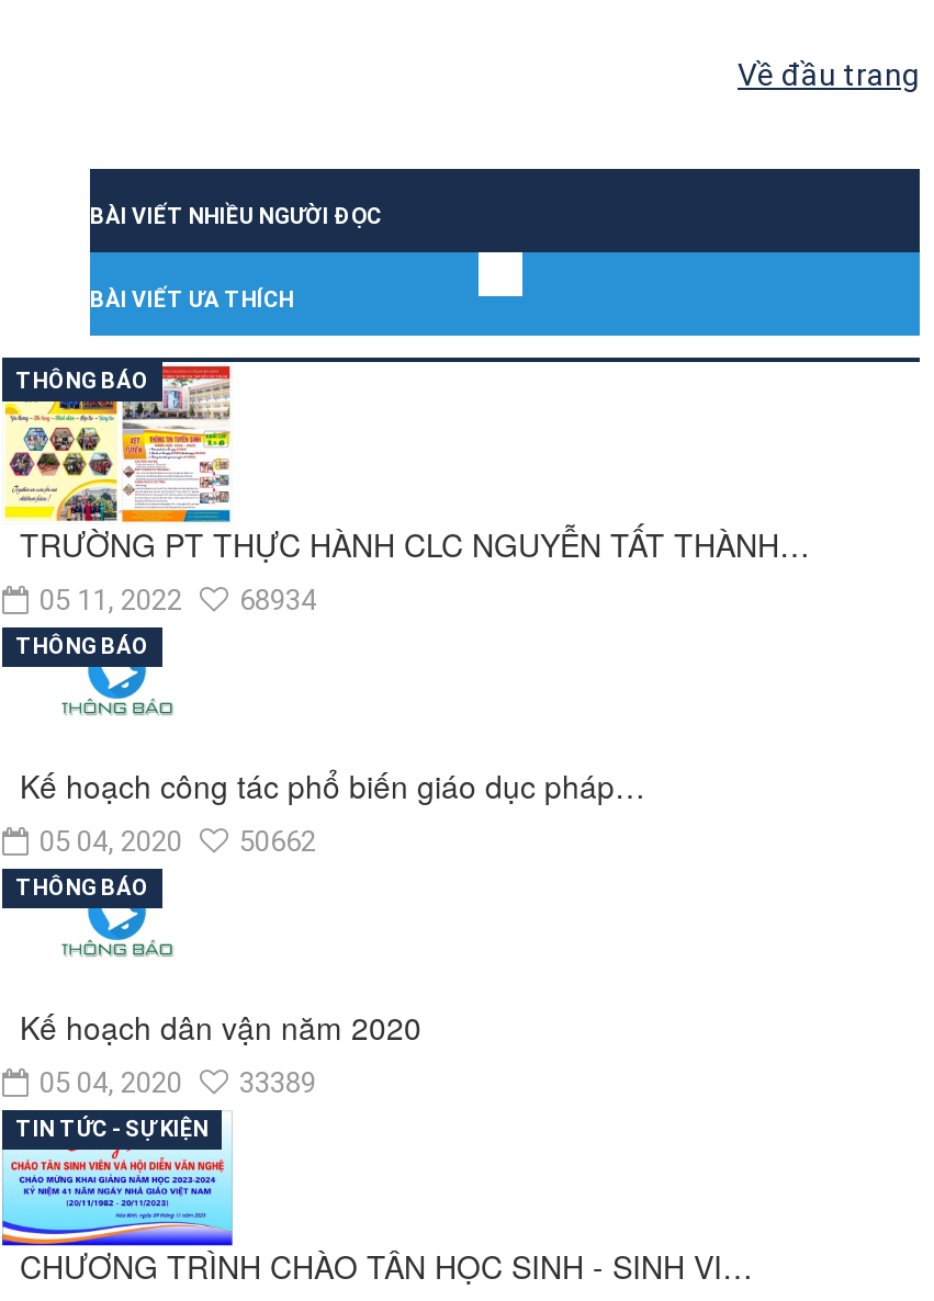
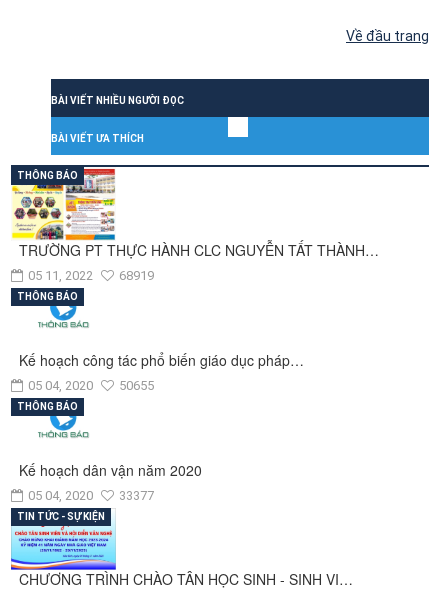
- 05 11, 2022 68934
+ 05 11, 2022 68919

- 05 04, 2020 50662
+ 05 04, 2020 50655

- 05 04, 2020 33389
+ 05 04, 2020 33377
